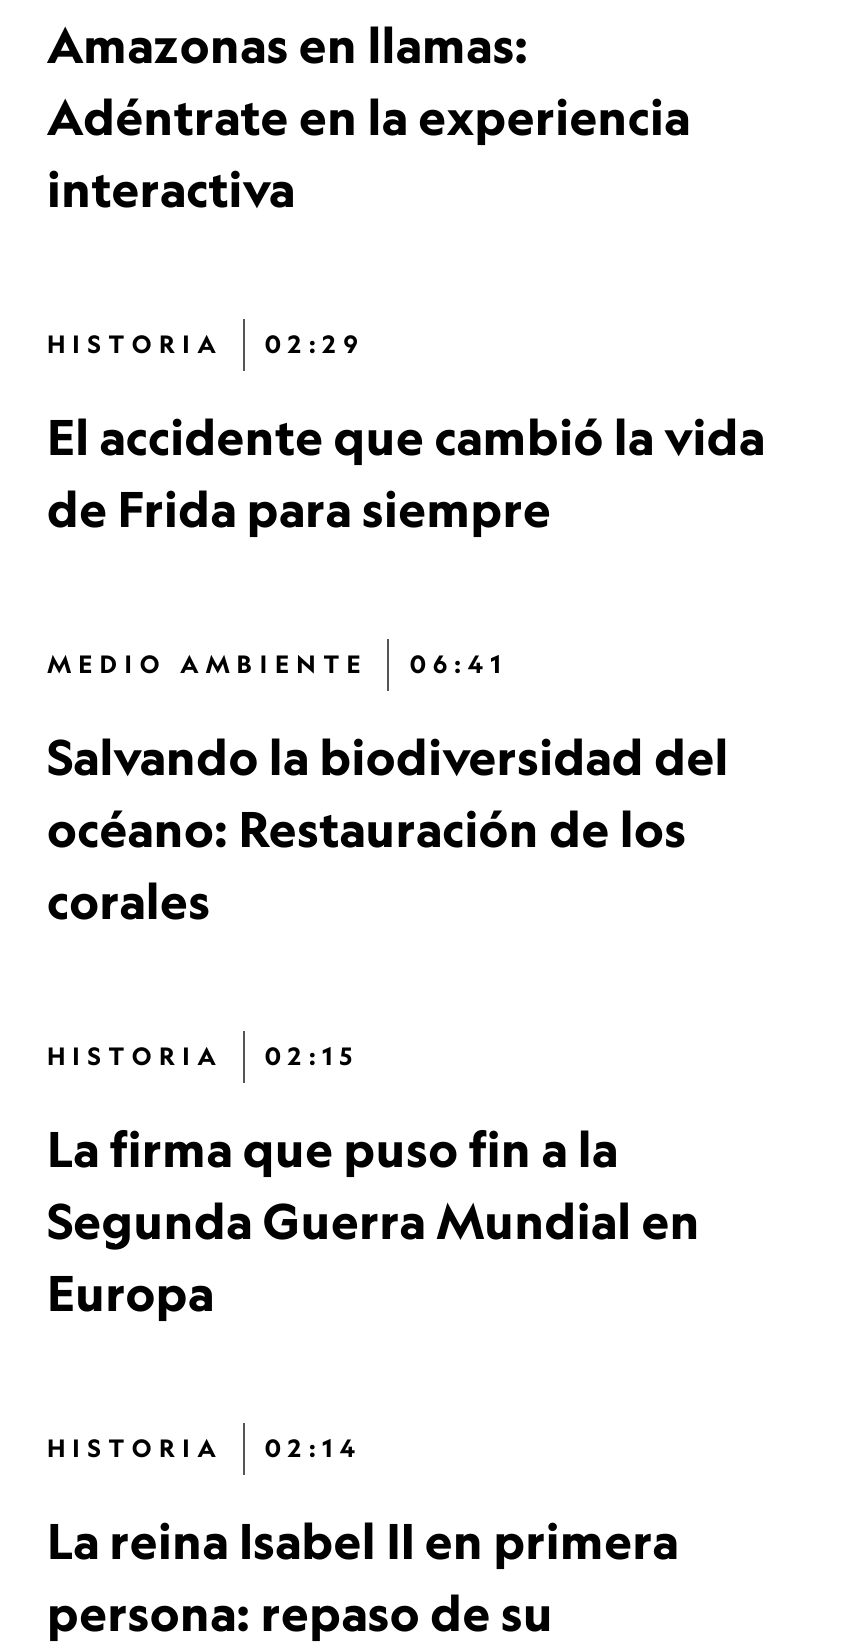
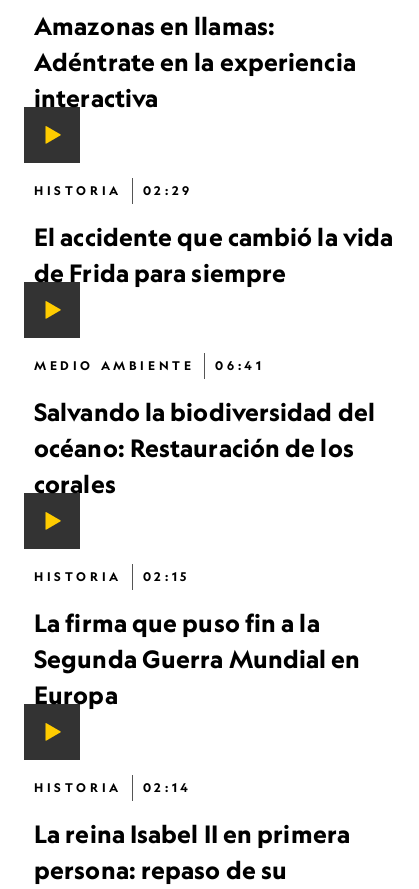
+ [image]

+ [image]

+ [image]

+ [image]
